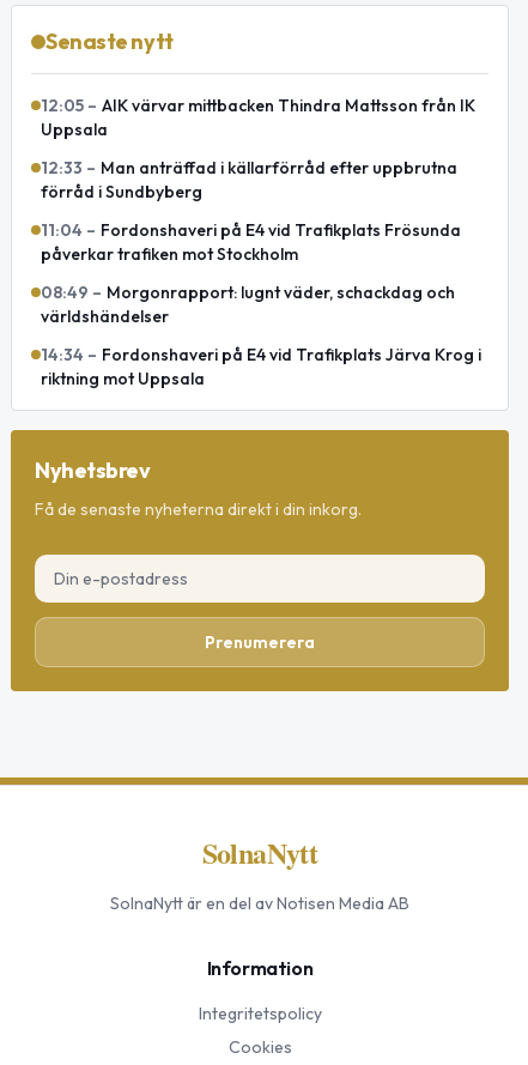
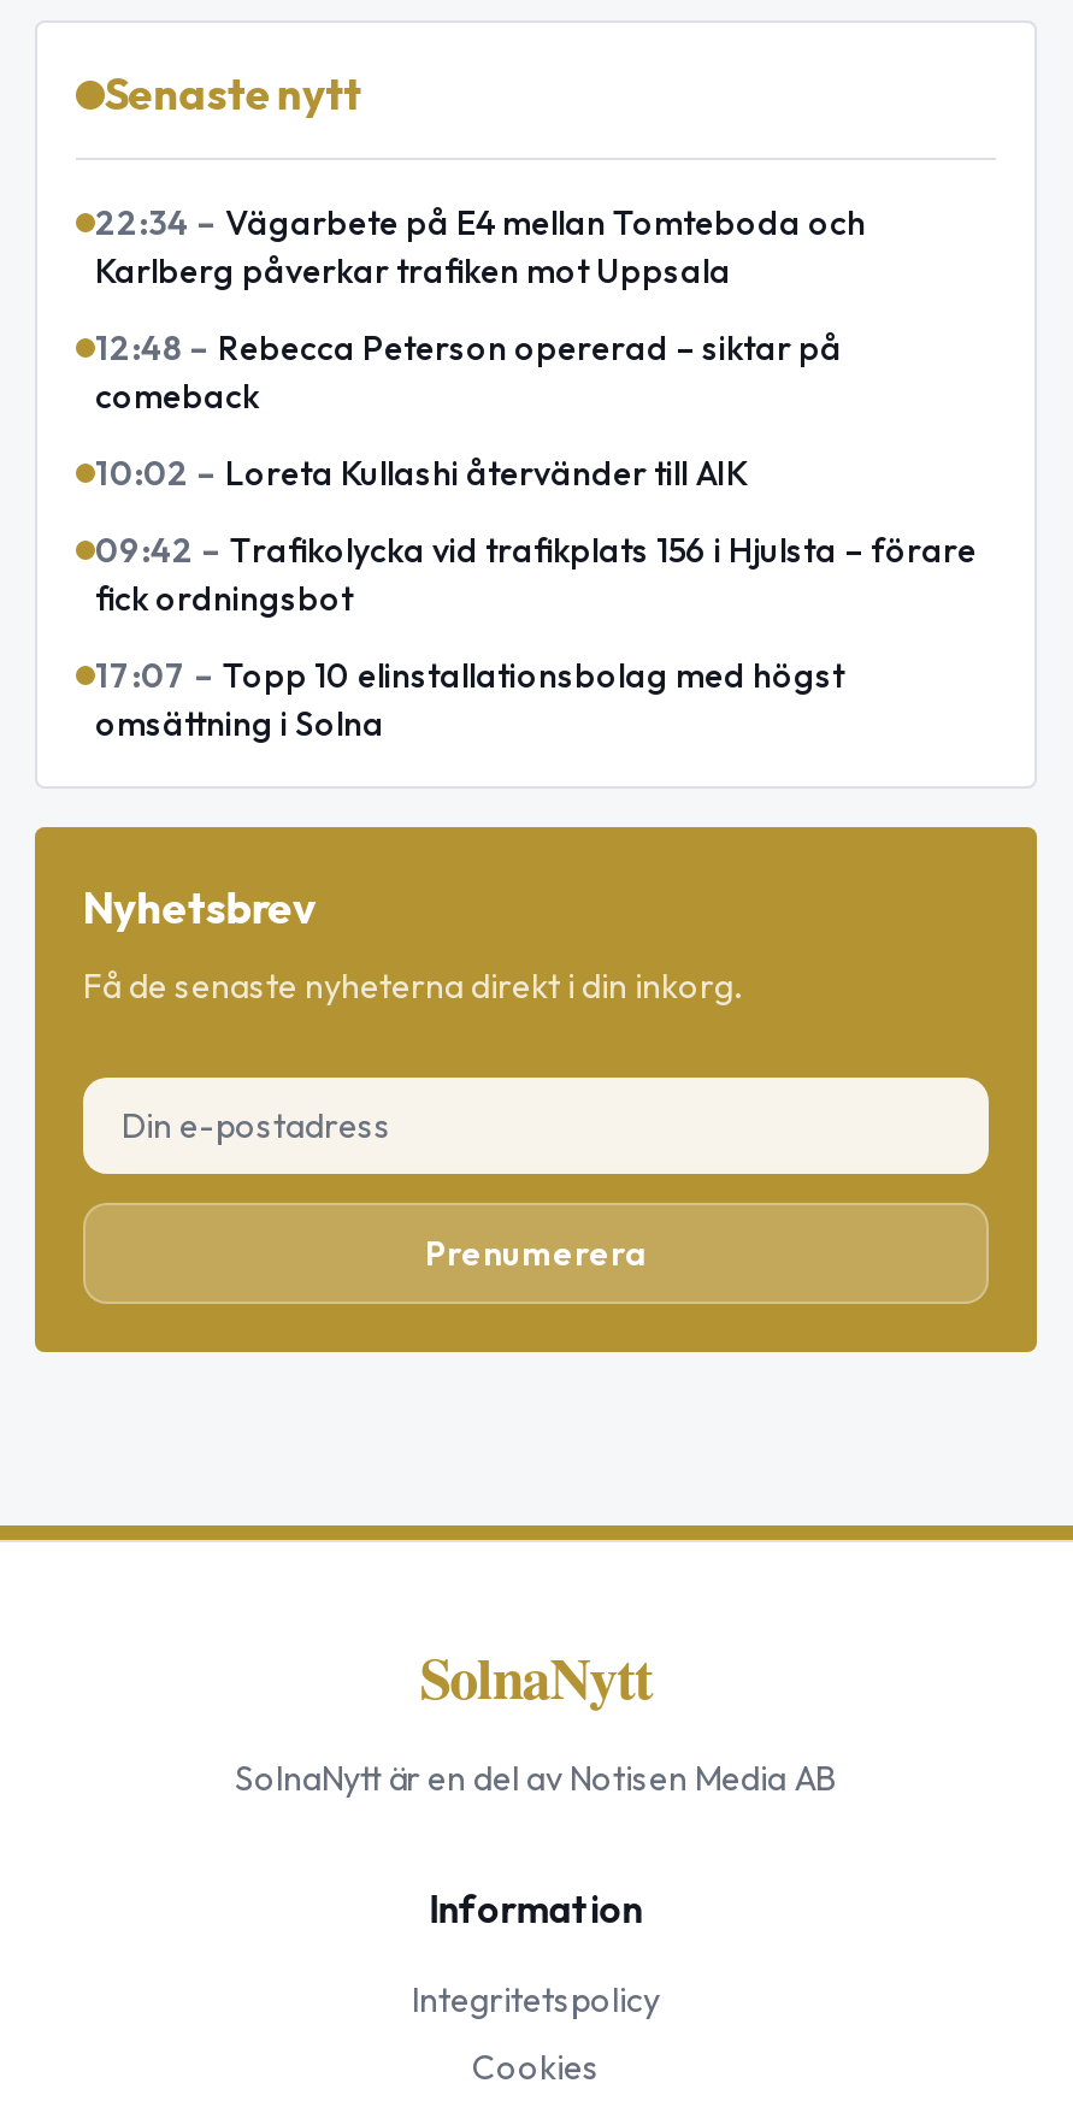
- 12:05 – AIK värvar mittbacken Thindra Mattsson från IK
- Uppsala
+ 22:34 – Vägarbete på E4 mellan Tomteboda och
+ Karlberg påverkar trafiken mot Uppsala

- 12:33 – Man anträffad i källarförråd efter uppbrutna
- förråd i Sundbyberg
+ 12:48 – Rebecca Peterson opererad – siktar på
+ comeback

- 11:04 – Fordonshaveri på E4 vid Trafikplats Frösunda
- påverkar trafiken mot Stockholm
+ 10:02 – Loreta Kullashi återvänder till AIK

- 08:49 – Morgonrapport: lugnt väder, schackdag och
- världshändelser
+ 09:42 – Trafikolycka vid trafikplats 156 i Hjulsta – förare
+ fick ordningsbot

- 14:34 – Fordonshaveri på E4 vid Trafikplats Järva Krog i
- riktning mot Uppsala
+ 17:07 – Topp 10 elinstallationsbolag med högst
+ omsättning i Solna
